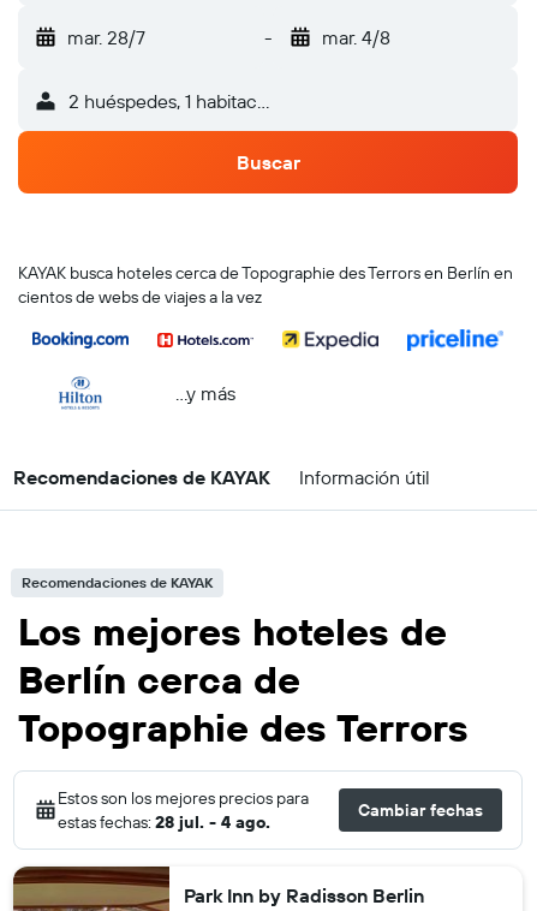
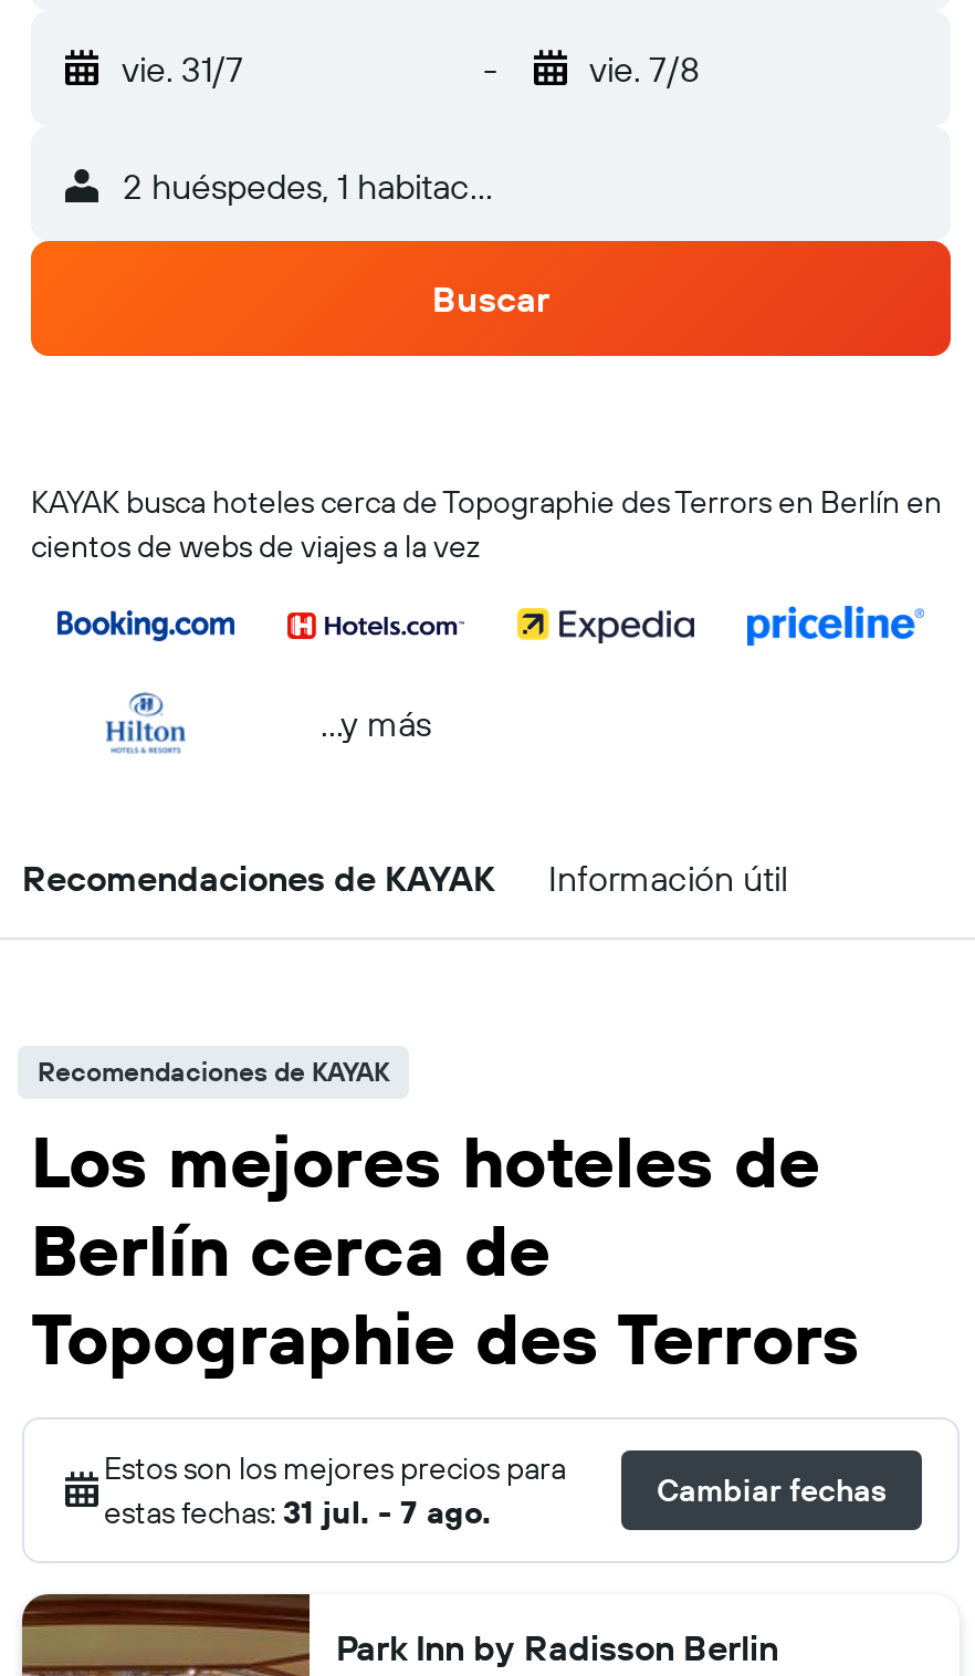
- mar. 28/7
+ vie. 31/7

- mar. 4/8
+ vie. 7/8

- estas fechas: 28 jul. - 4 ago.
+ estas fechas: 31 jul. - 7 ago.
